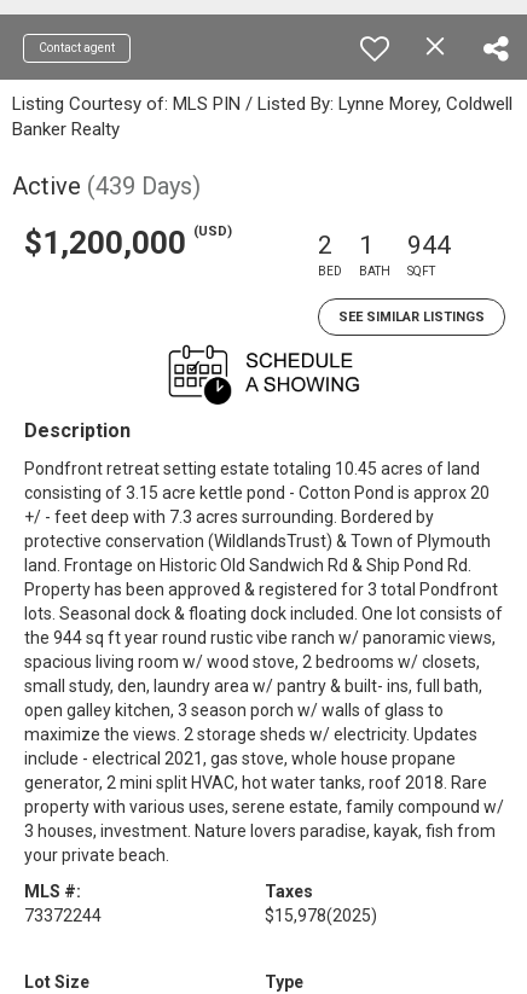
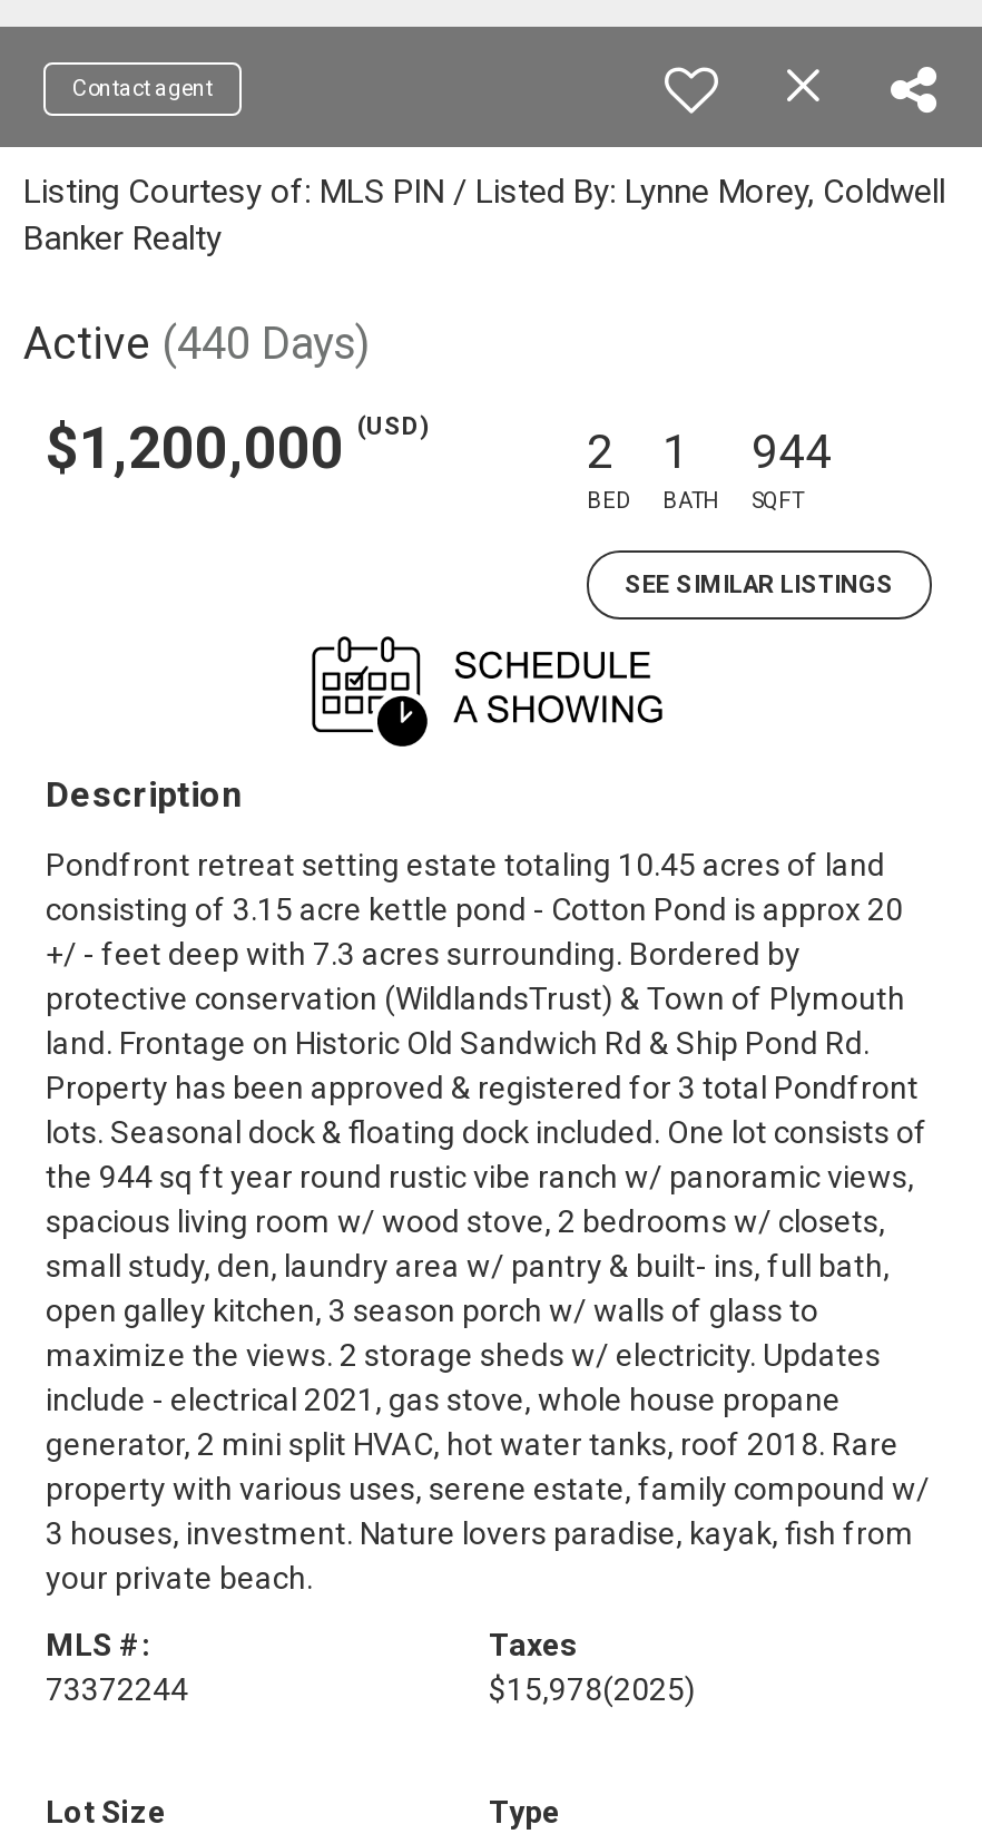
- Active (439 Days)
+ Active (440 Days)
